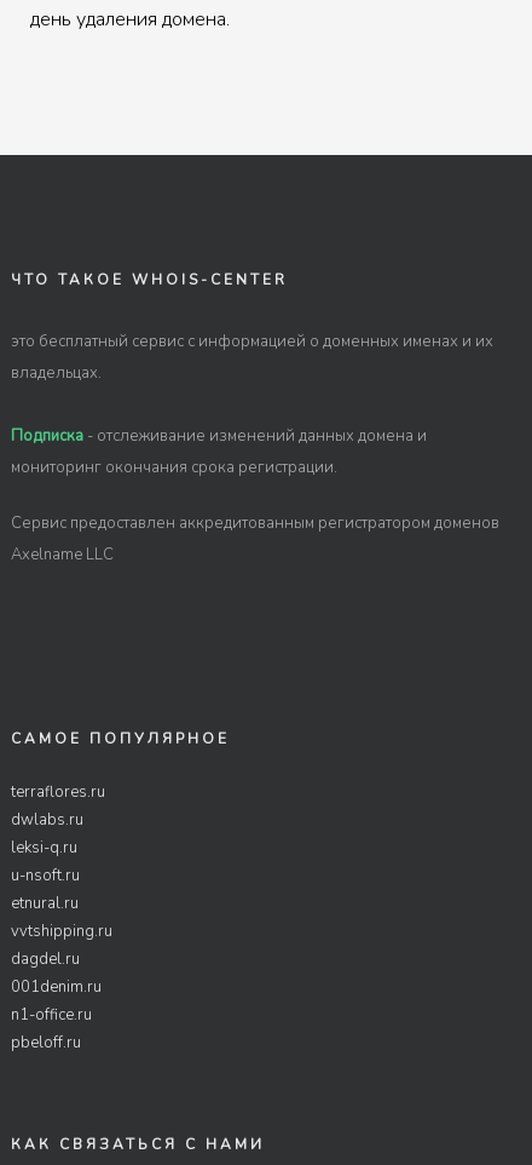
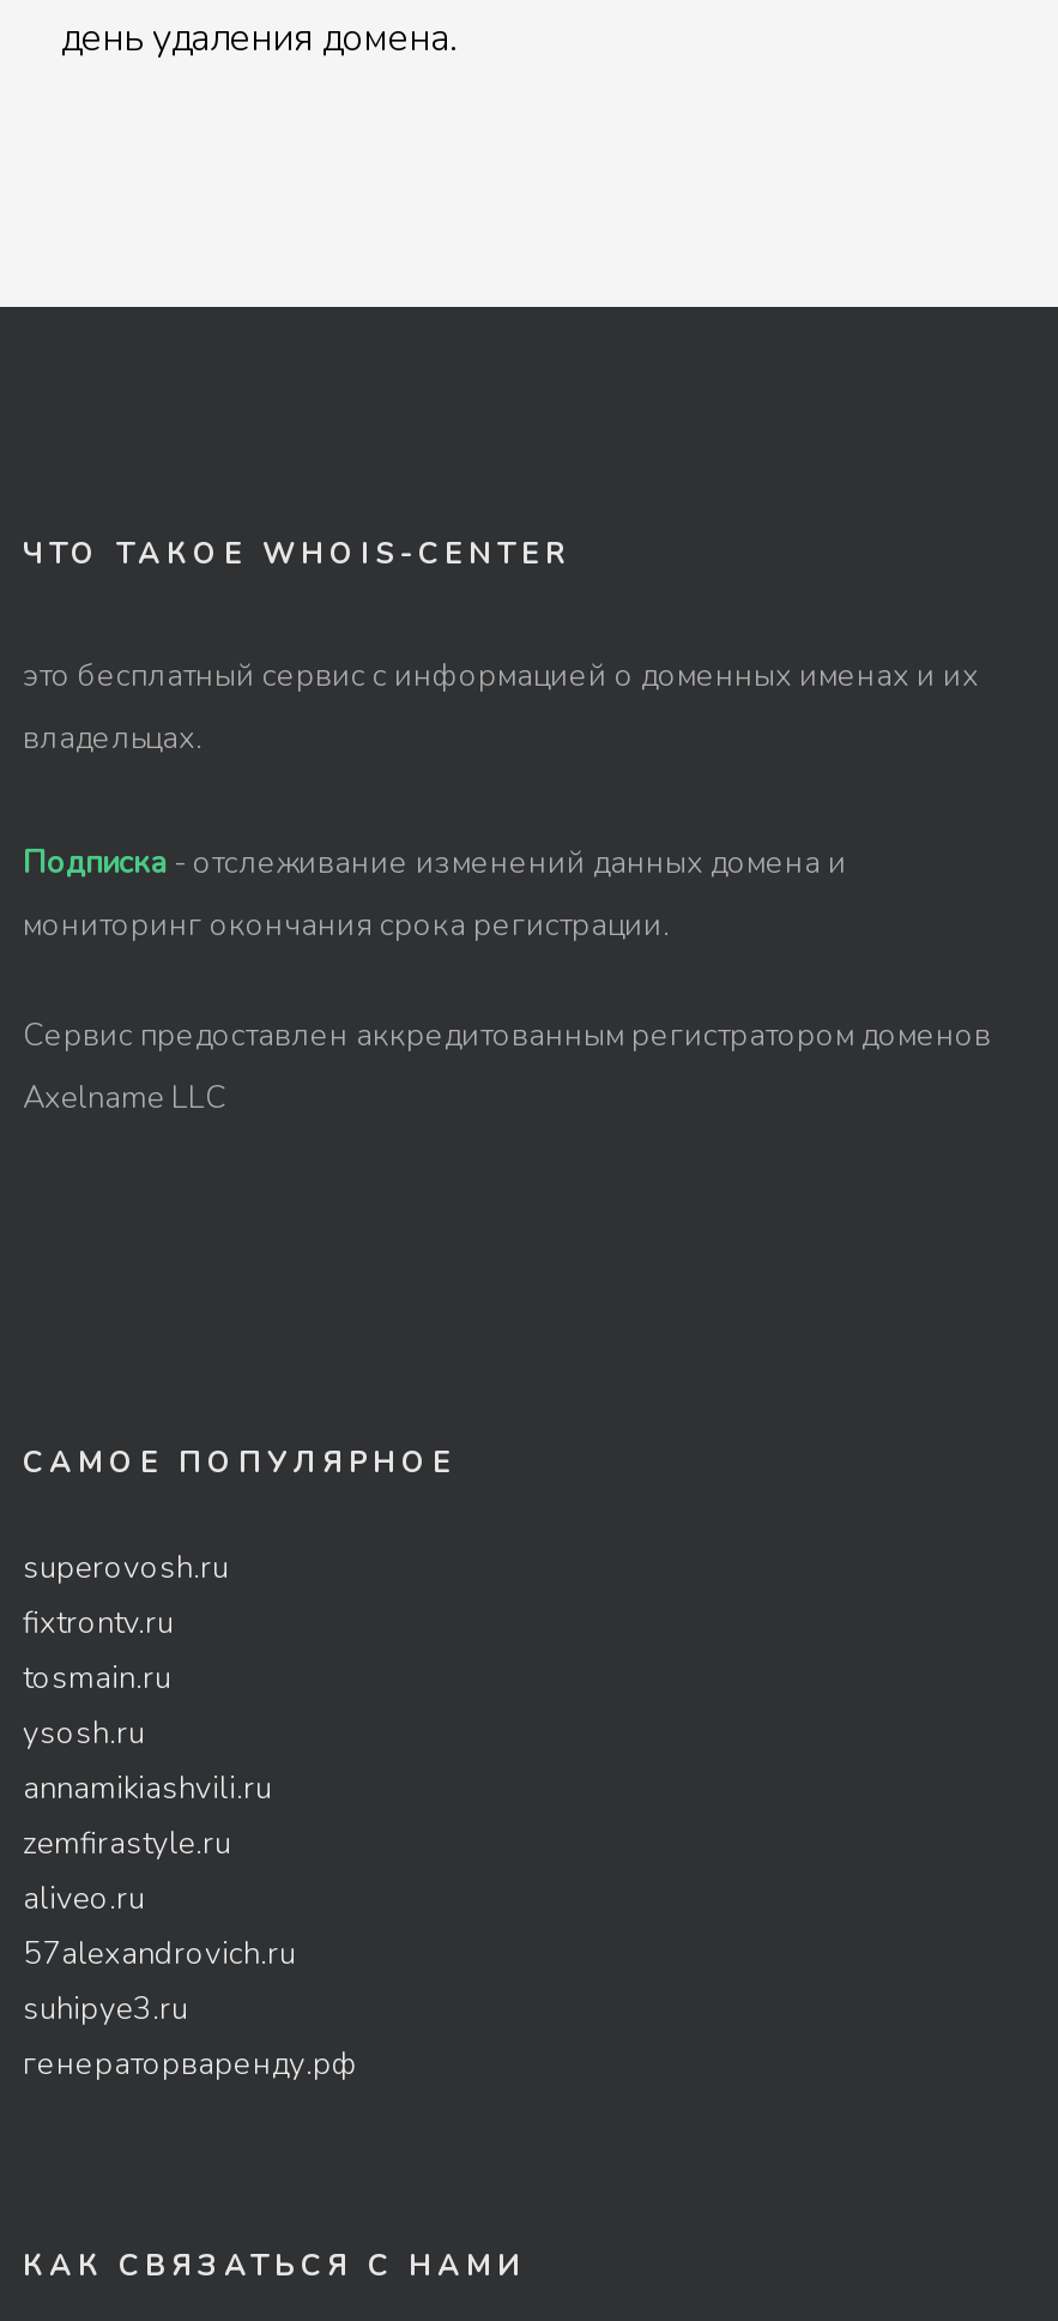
- terraflores.ru
- dwlabs.ru
- leksi-q.ru
- u-nsoft.ru
- etnural.ru
- vvtshipping.ru
- dagdel.ru
- 001denim.ru
- n1-office.ru
- pbeloff.ru
+ superovosh.ru
+ fixtrontv.ru
+ tosmain.ru
+ ysosh.ru
+ annamikiashvili.ru
+ zemfirastyle.ru
+ aliveo.ru
+ 57alexandrovich.ru
+ suhipye3.ru
+ генераторваренду.рф
